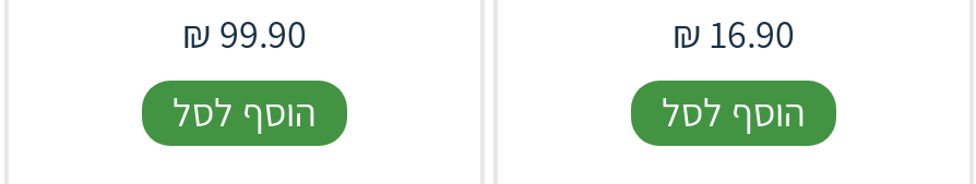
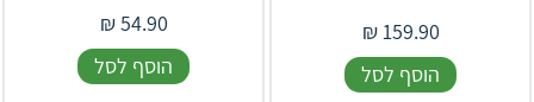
- 99.90
+ 54.90

- 16.90
+ 159.90
